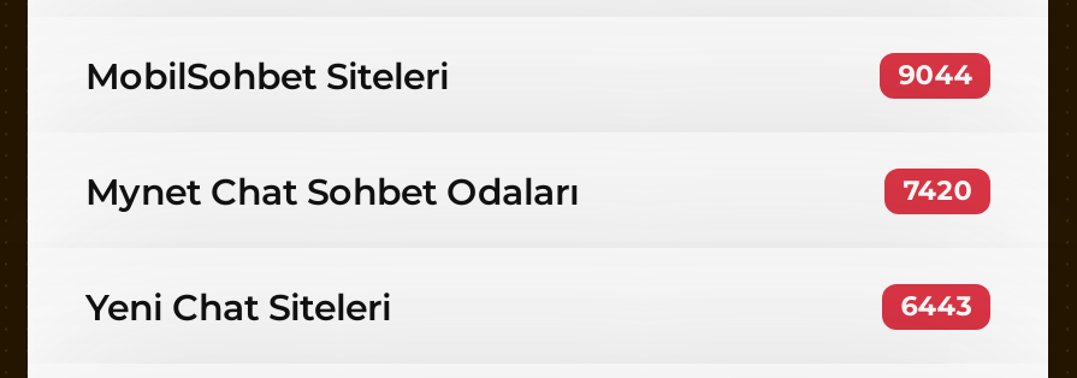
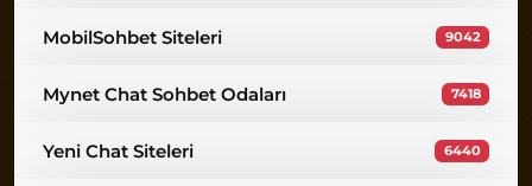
- 9044
+ 9042

- 7420
+ 7418

- 6443
+ 6440
